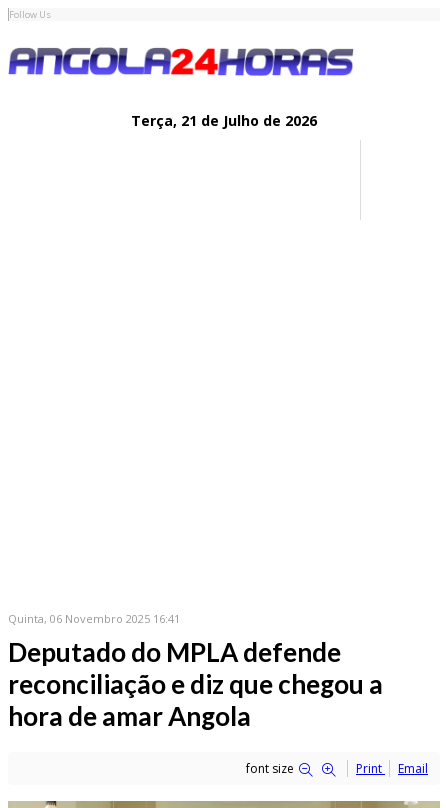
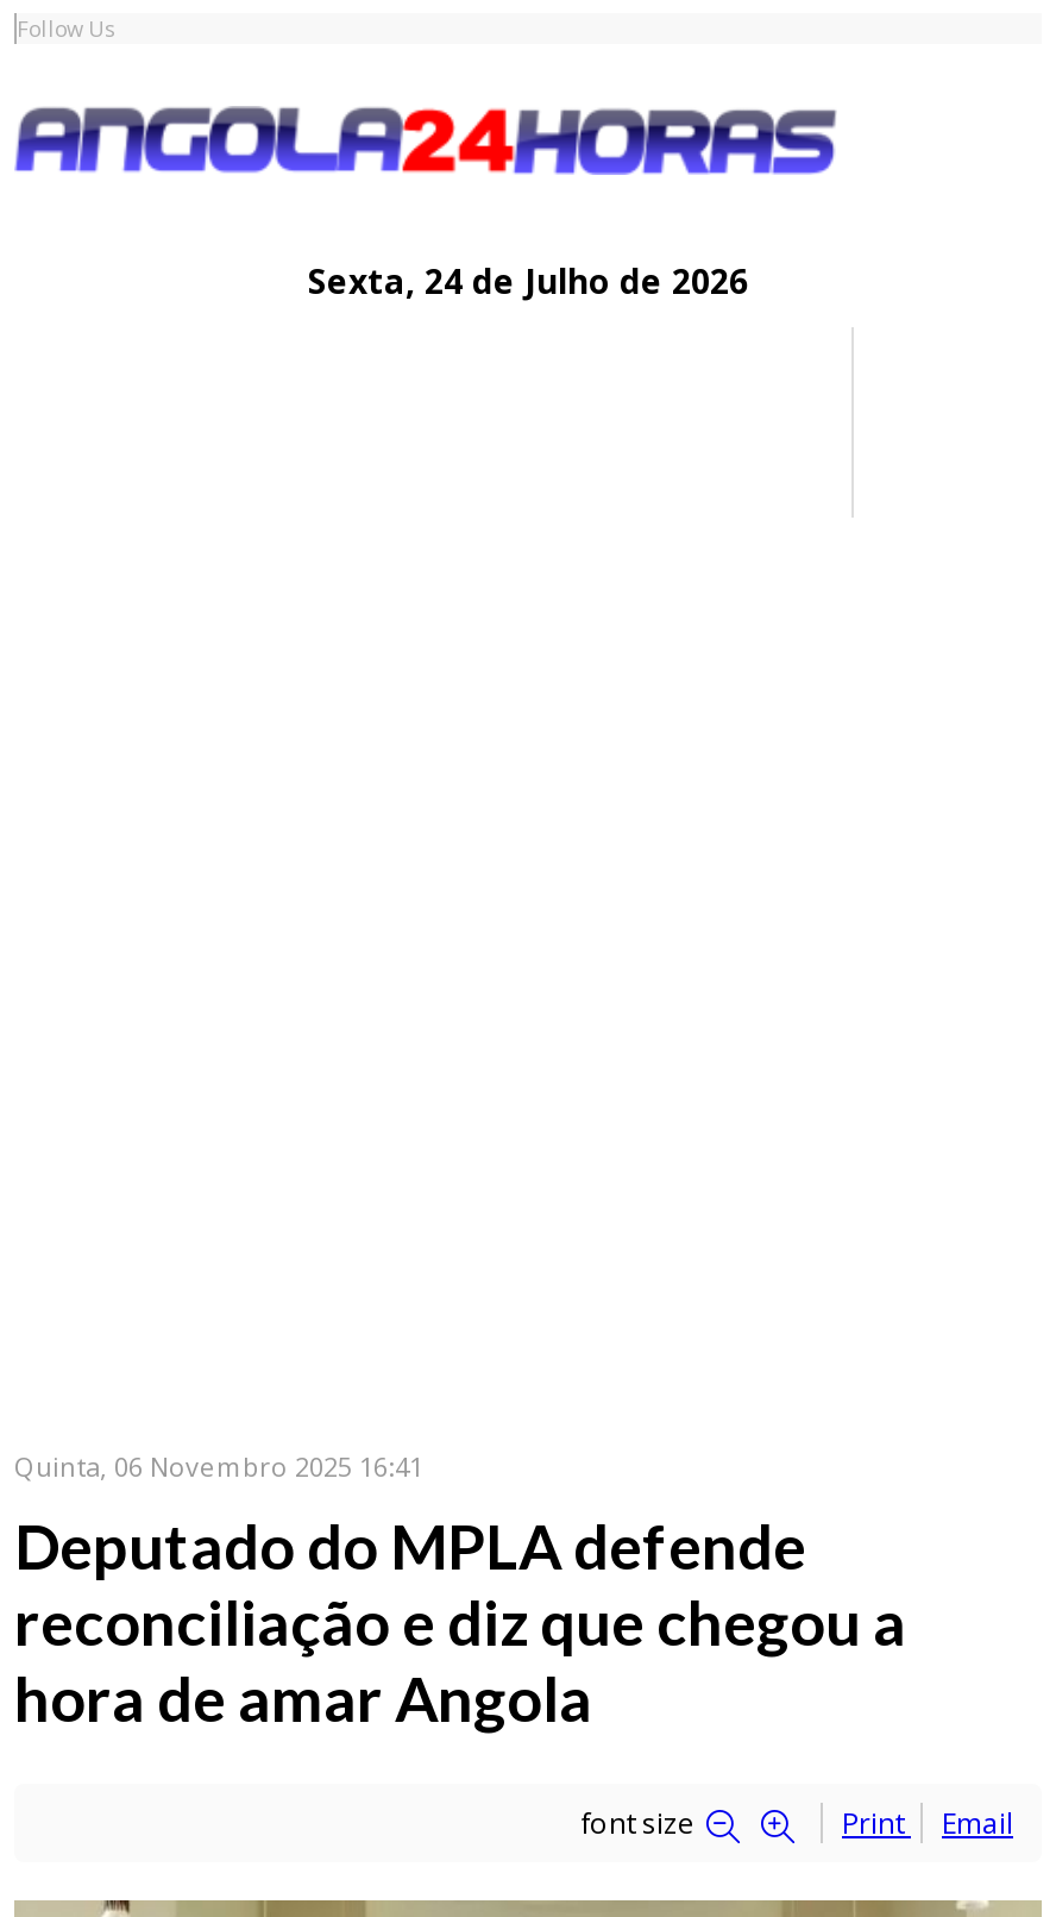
- Terça, 21 de Julho de 2026
+ Sexta, 24 de Julho de 2026
